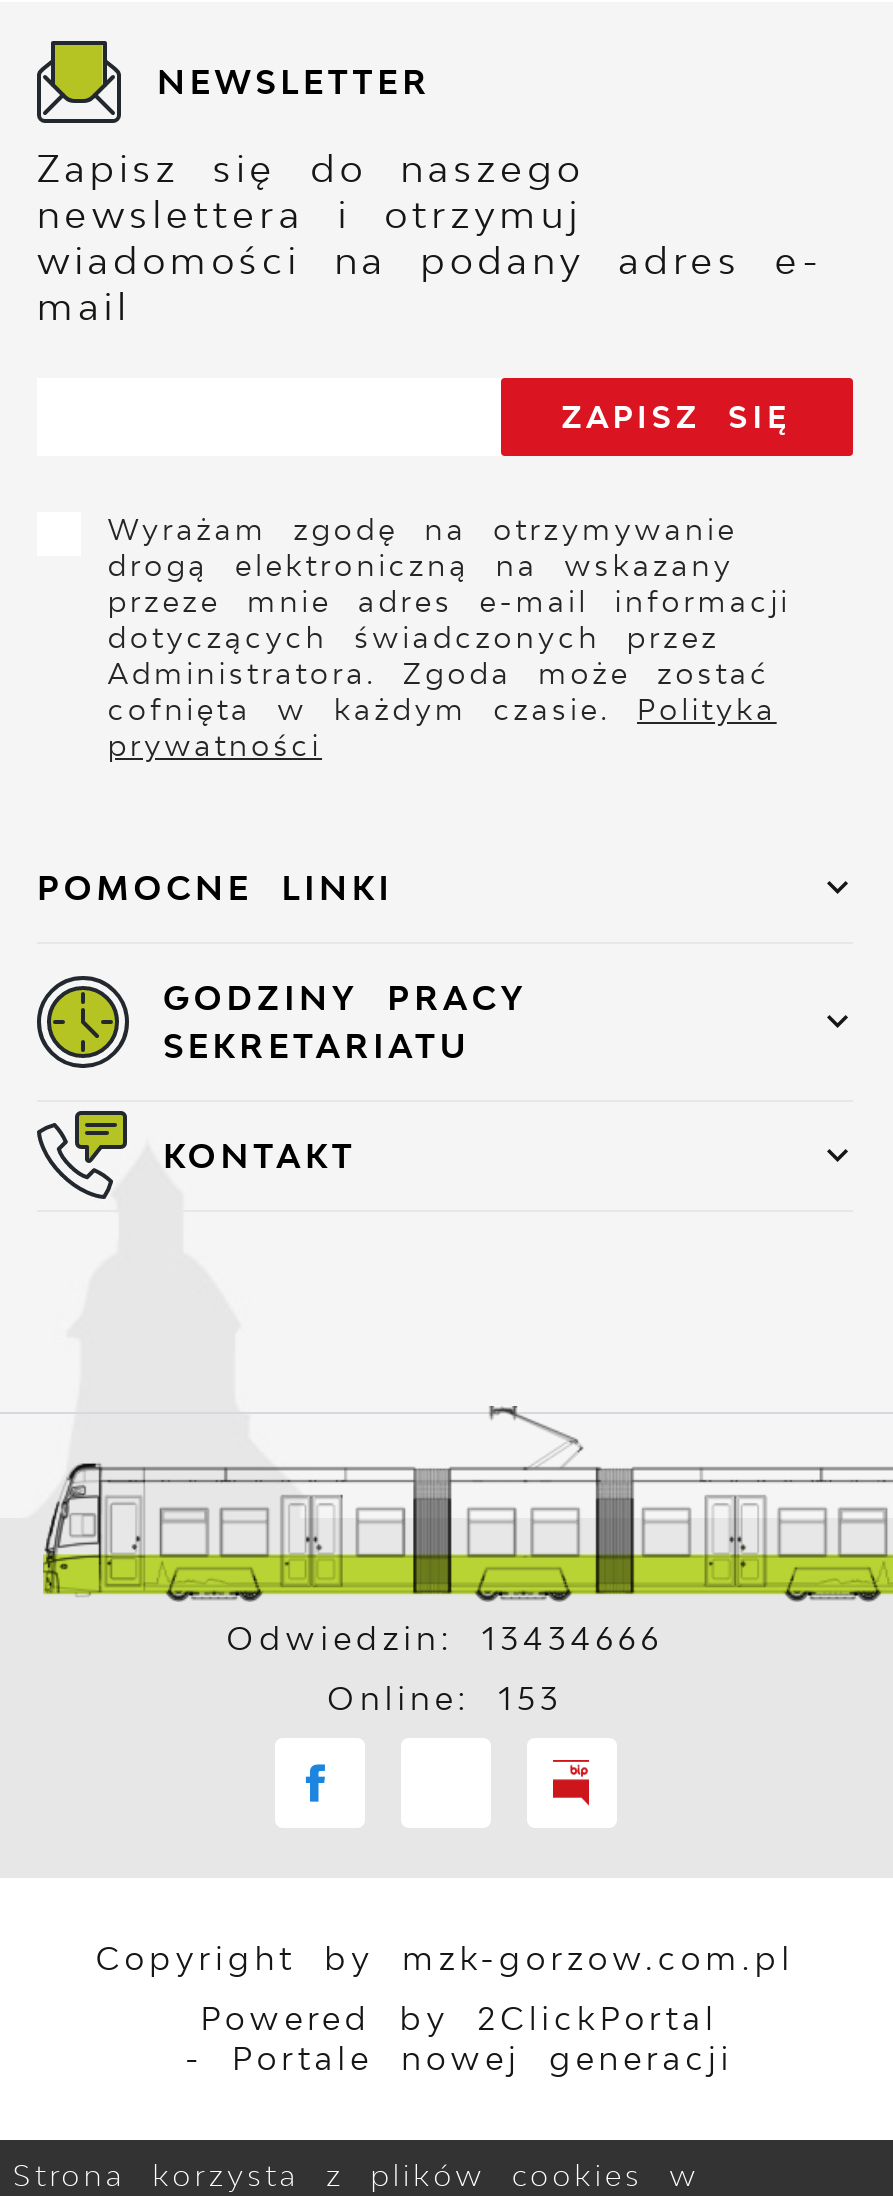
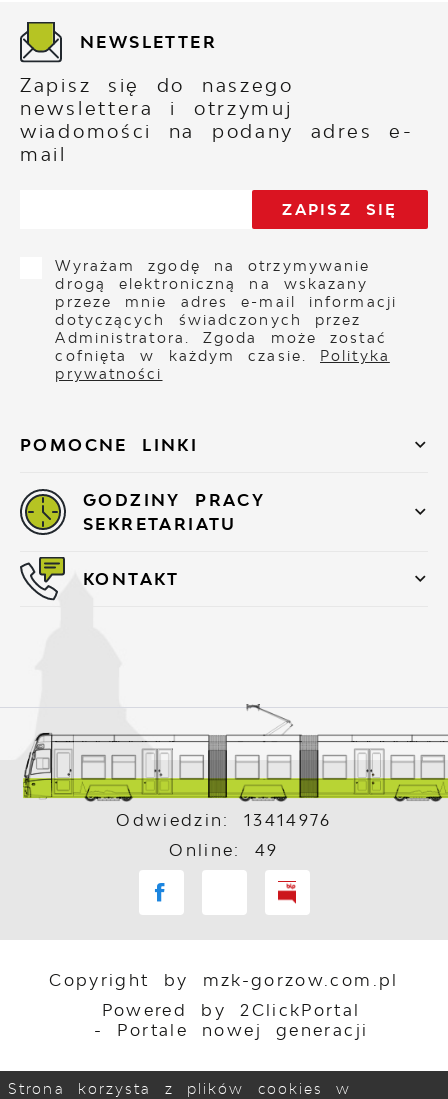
- Odwiedzin: 13434666
+ Odwiedzin: 13414976

- Online: 153
+ Online: 49
